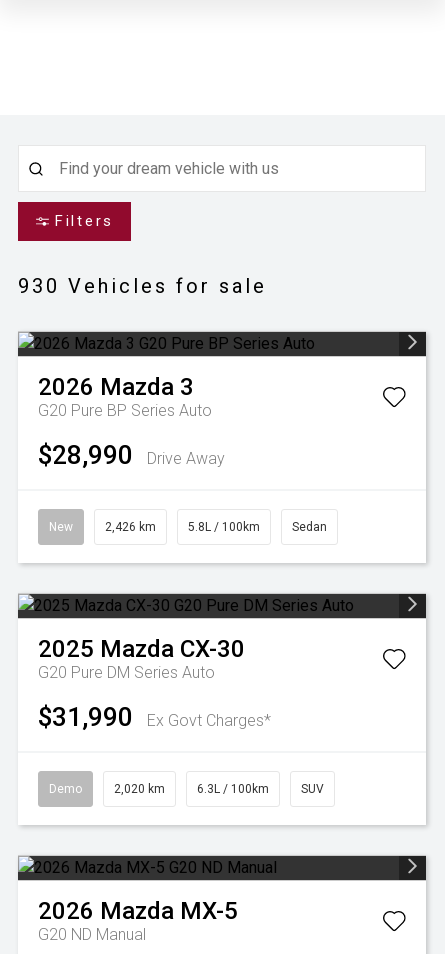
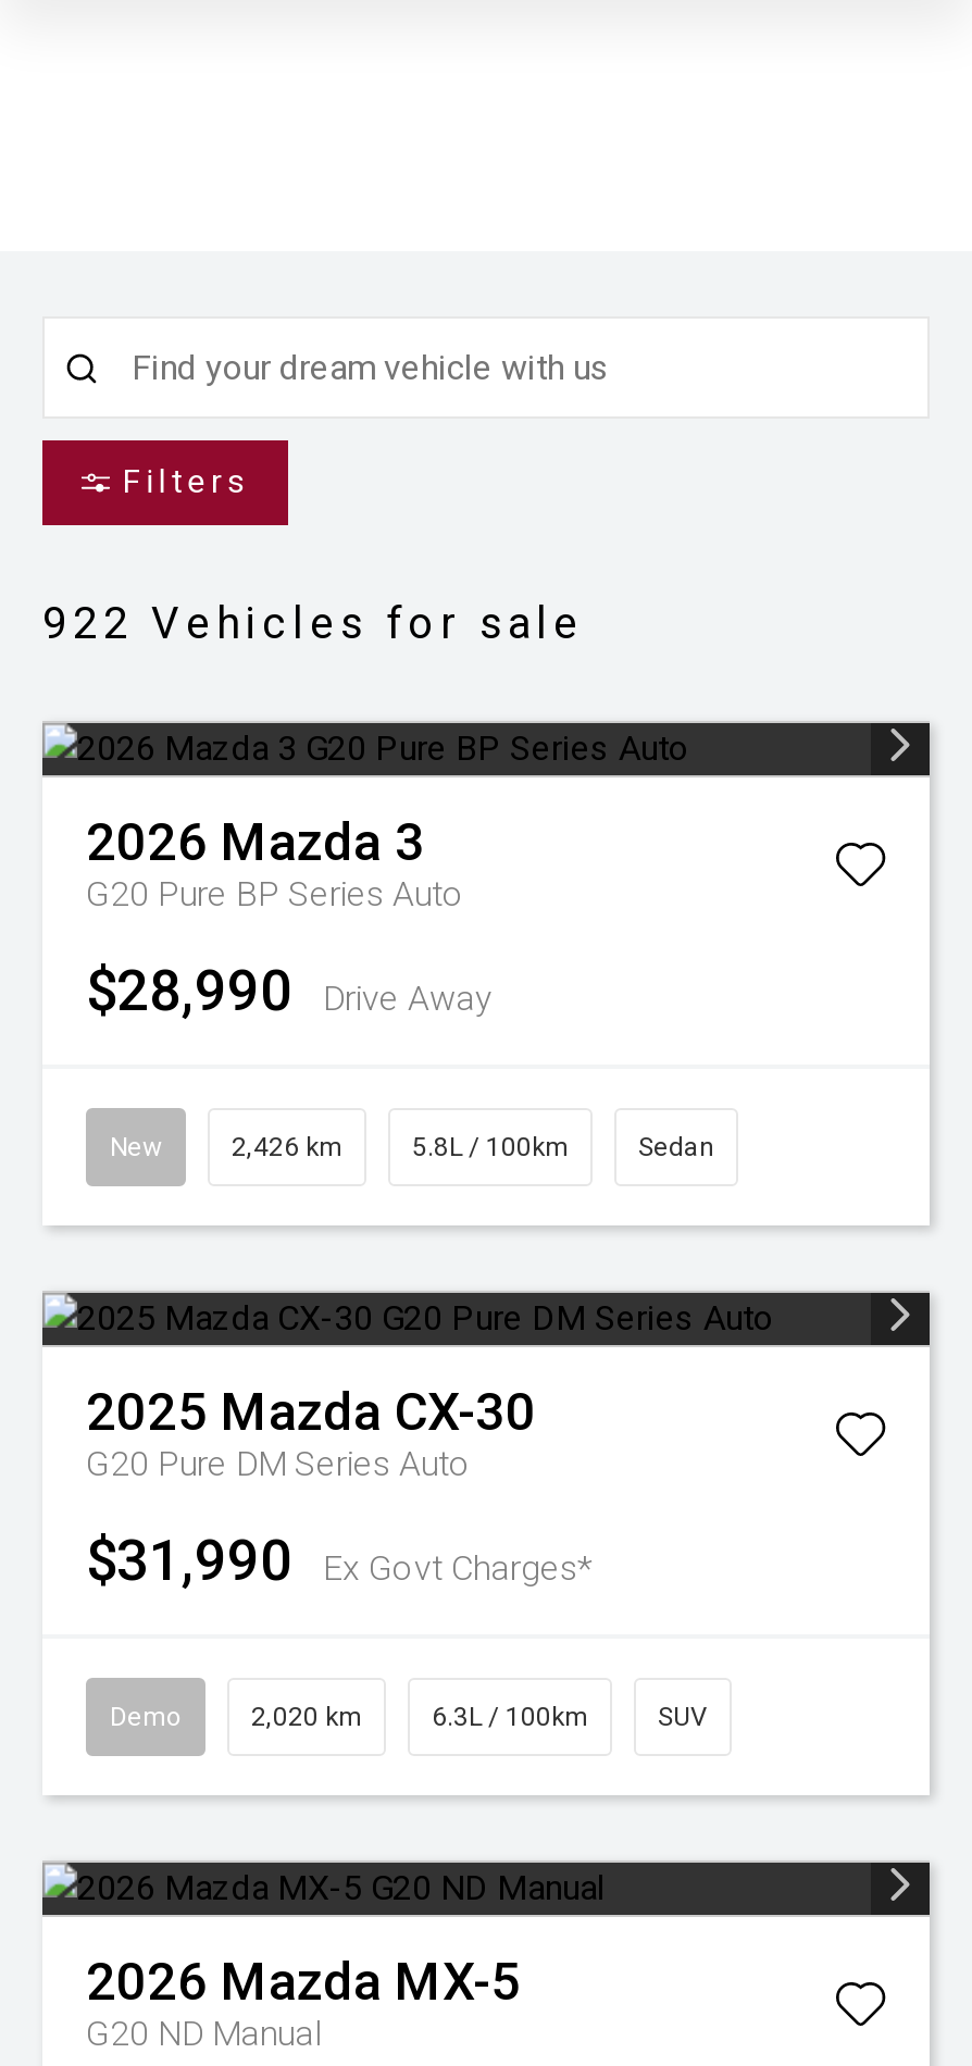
- 930 Vehicles for sale
+ 922 Vehicles for sale
